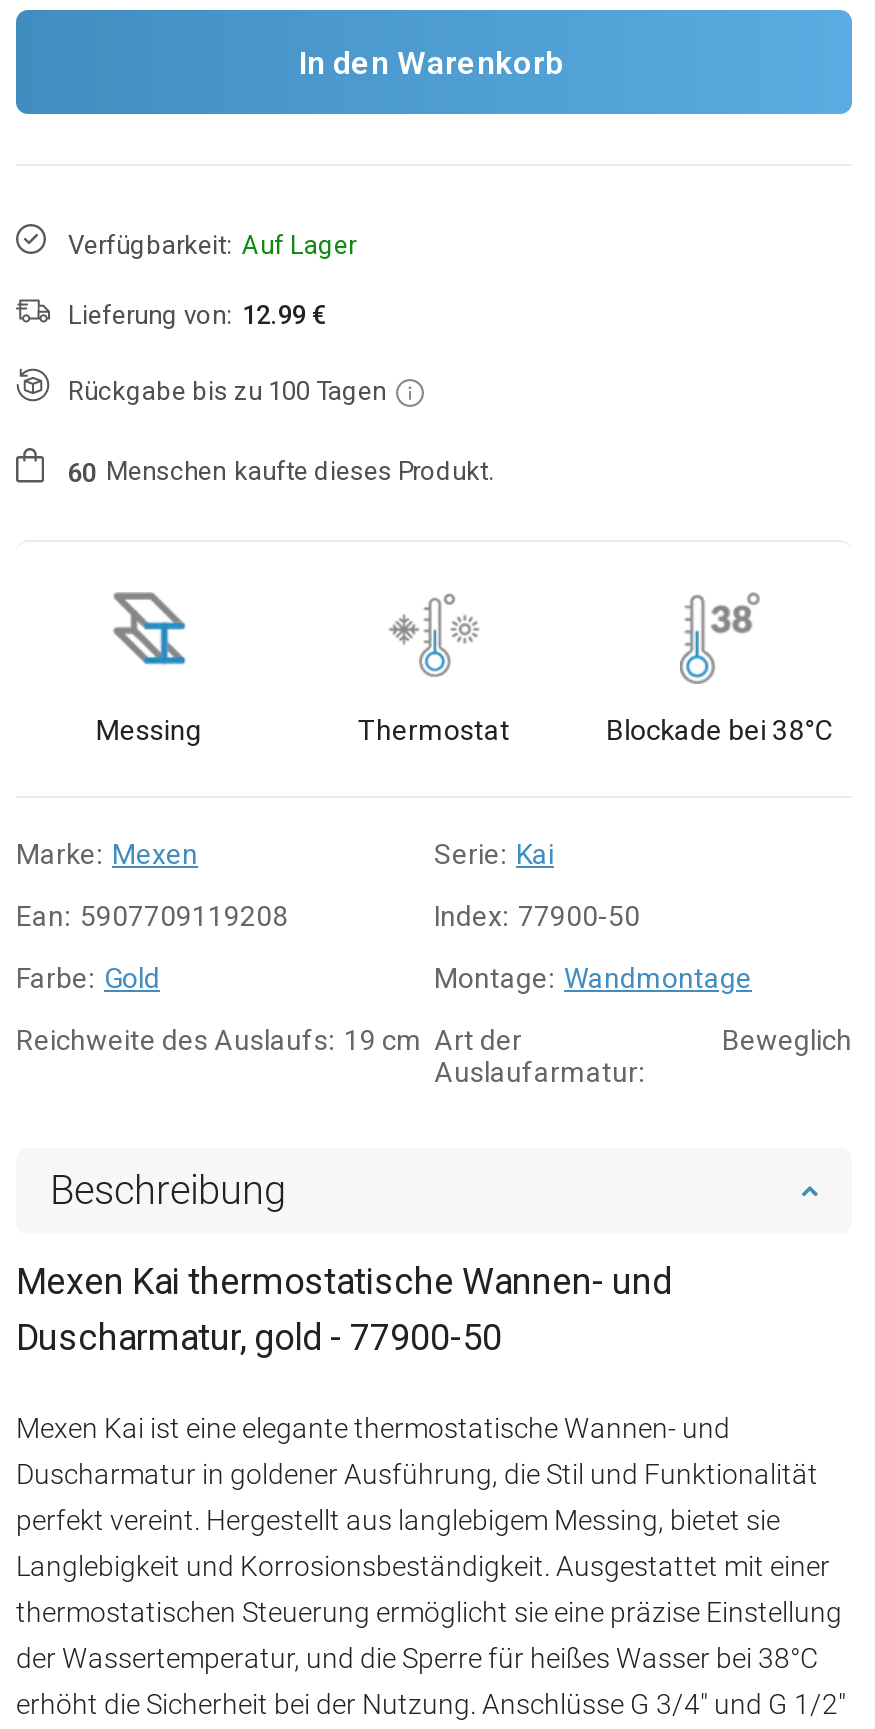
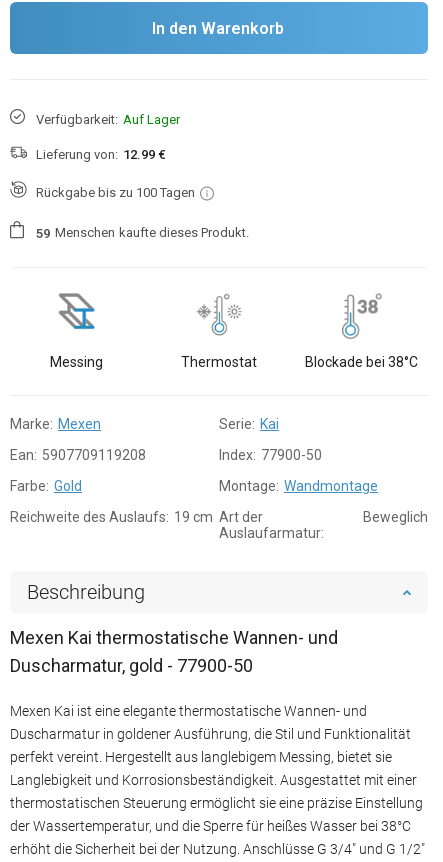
- 60 Menschen kaufte dieses Produkt.
+ 59 Menschen kaufte dieses Produkt.
